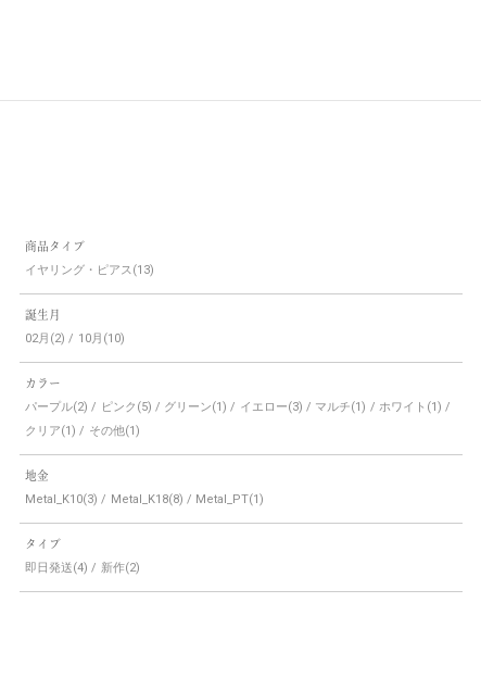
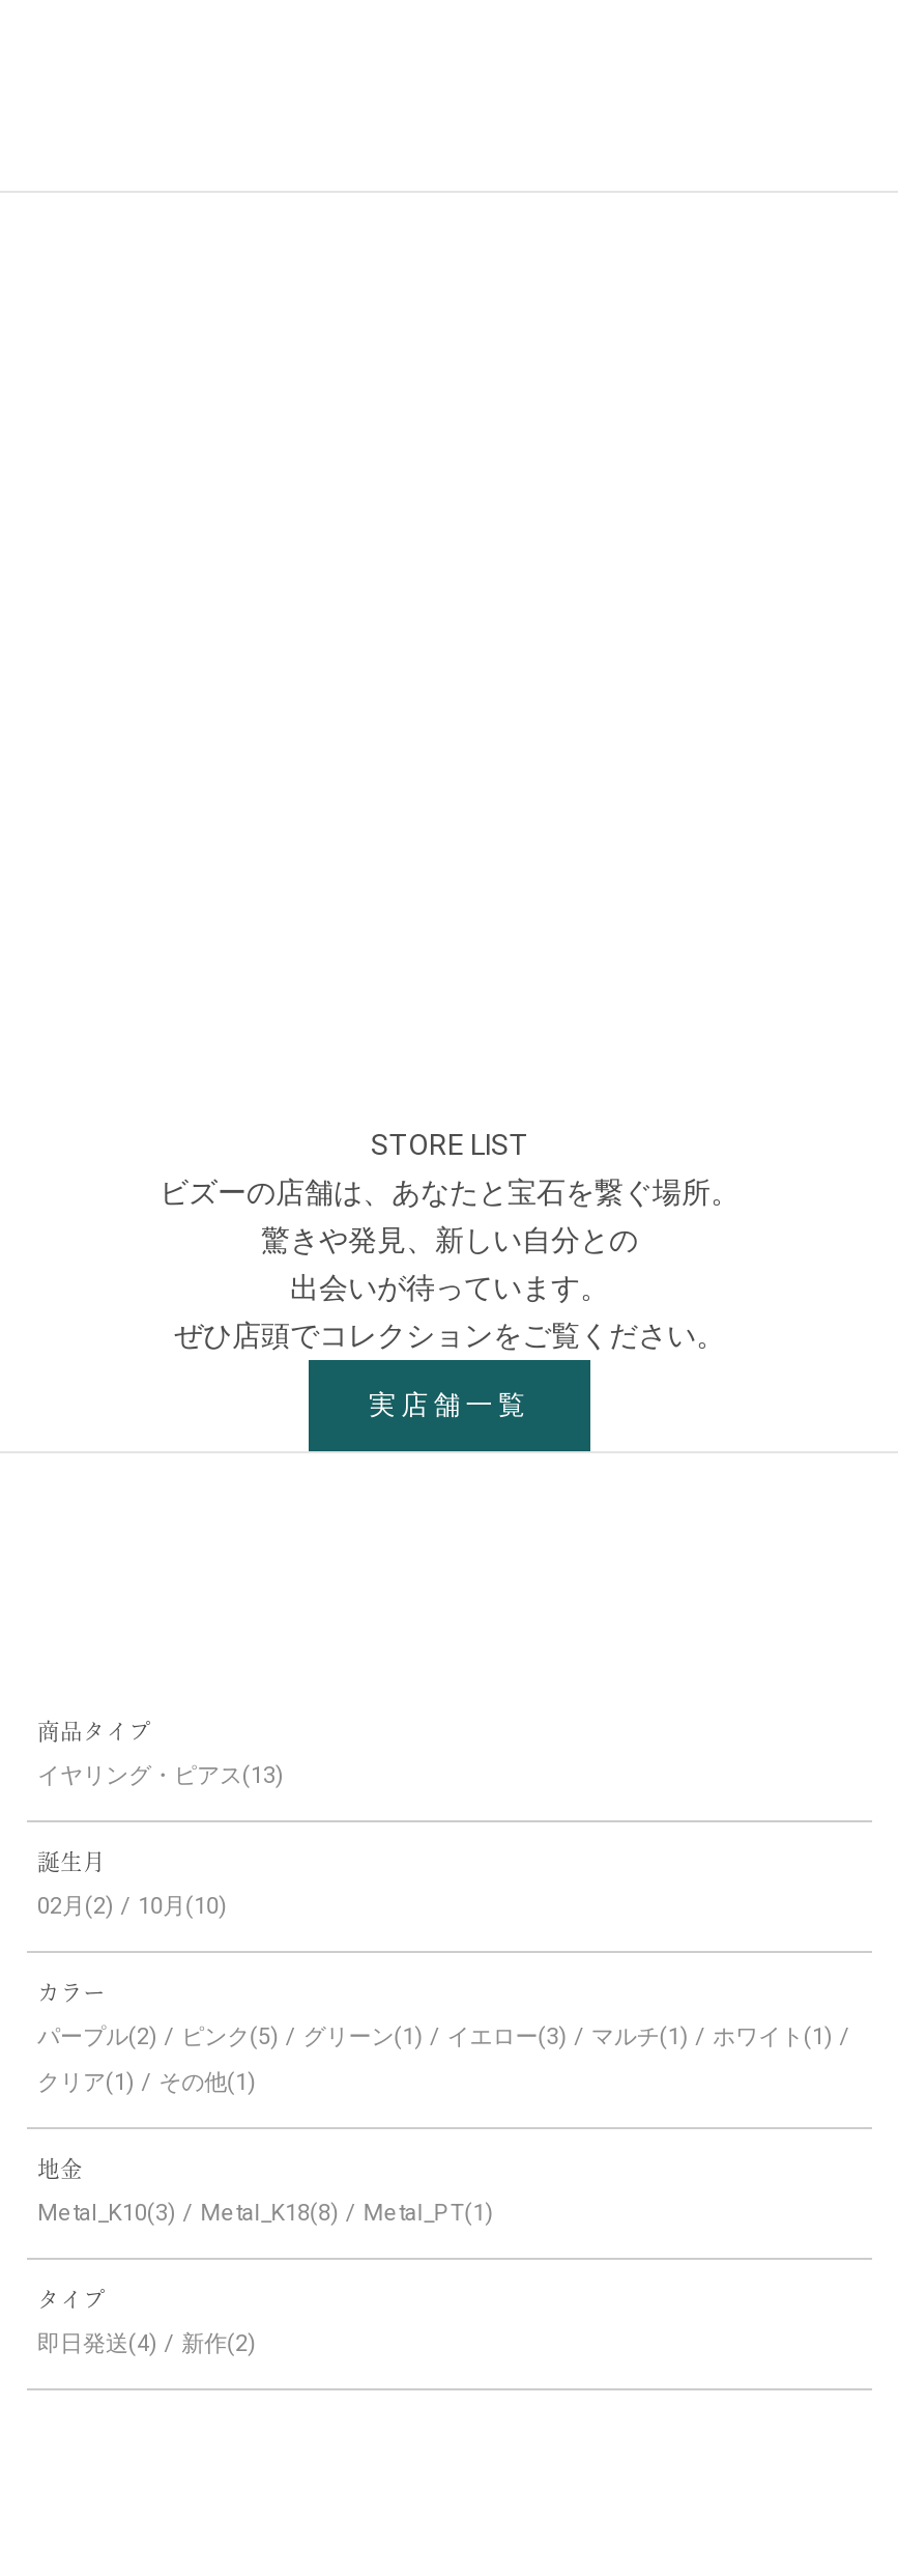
+ STORE LIST
+ ビズーの店舗は、あなたと宝石を繋ぐ場所。
+ 驚きや発見、新しい自分との
+ 出会いが待っています。
+ ぜひ店頭でコレクションをご覧ください。
+ 実店舗一覧
